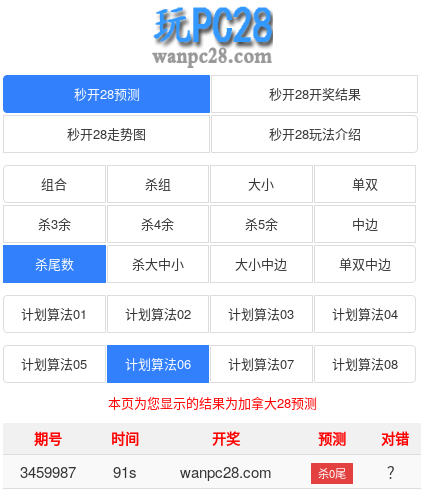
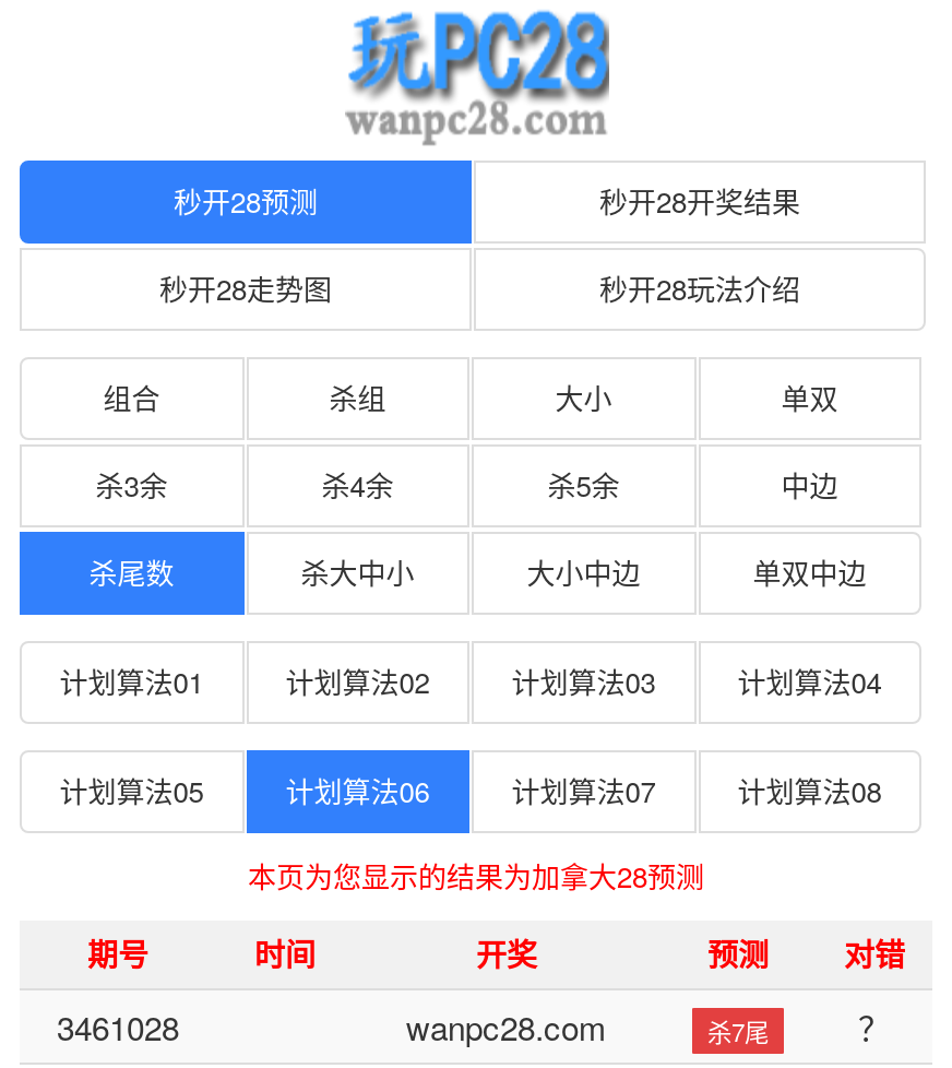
- 3459987
- 91s
+ 3461028

- 杀0尾
+ 杀7尾
